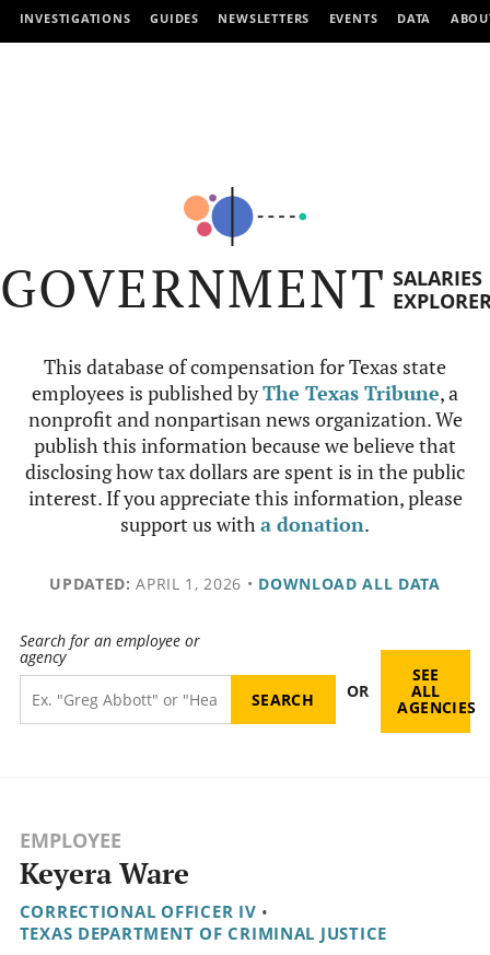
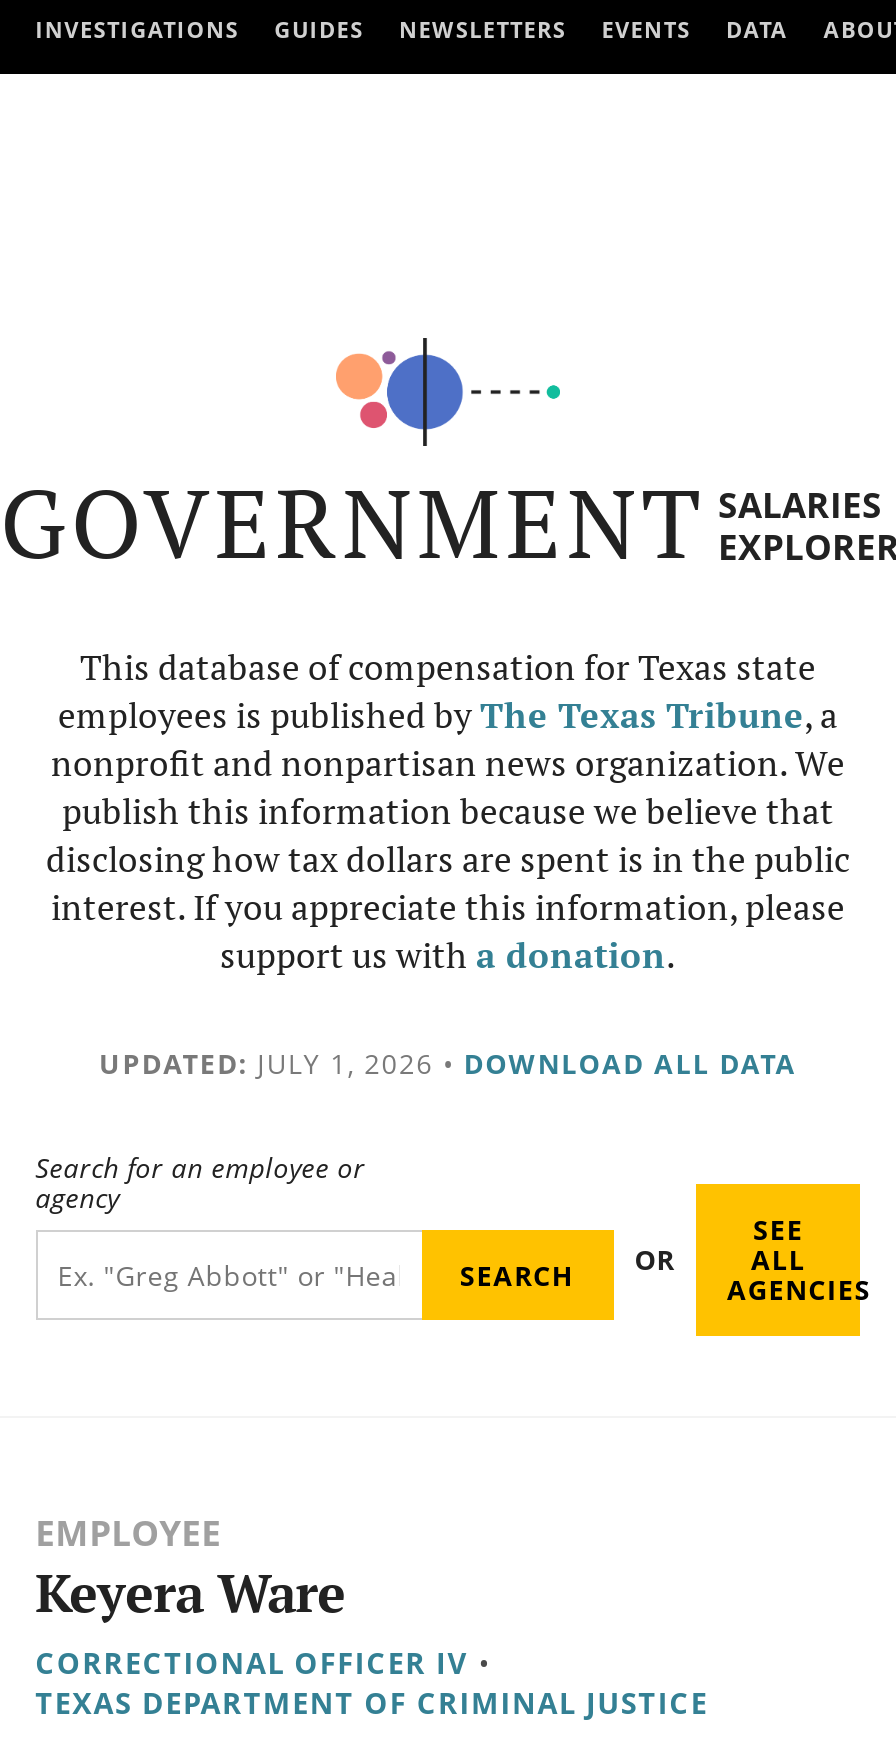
- UPDATED: APRIL 1, 2026 • DOWNLOAD ALL DATA
+ UPDATED: JULY 1, 2026 • DOWNLOAD ALL DATA
